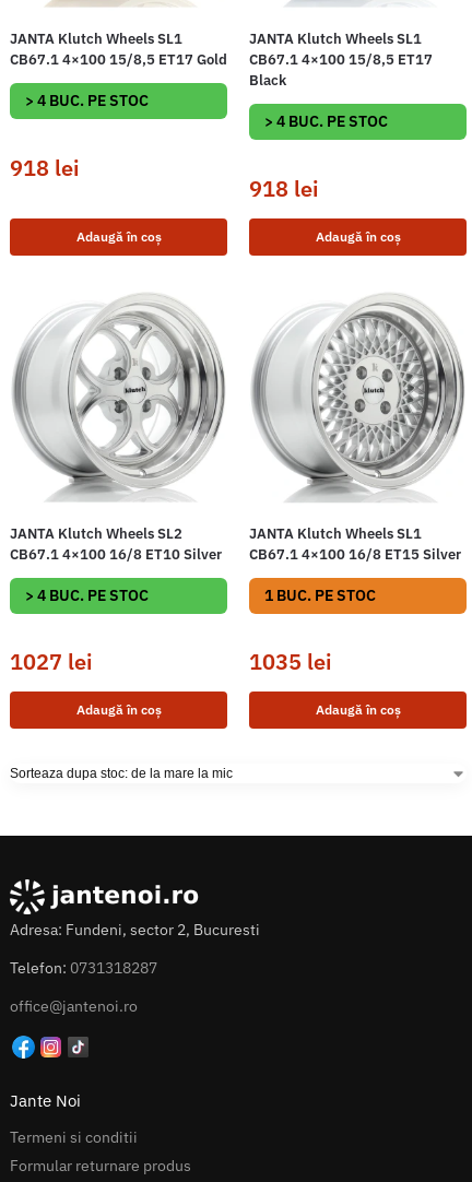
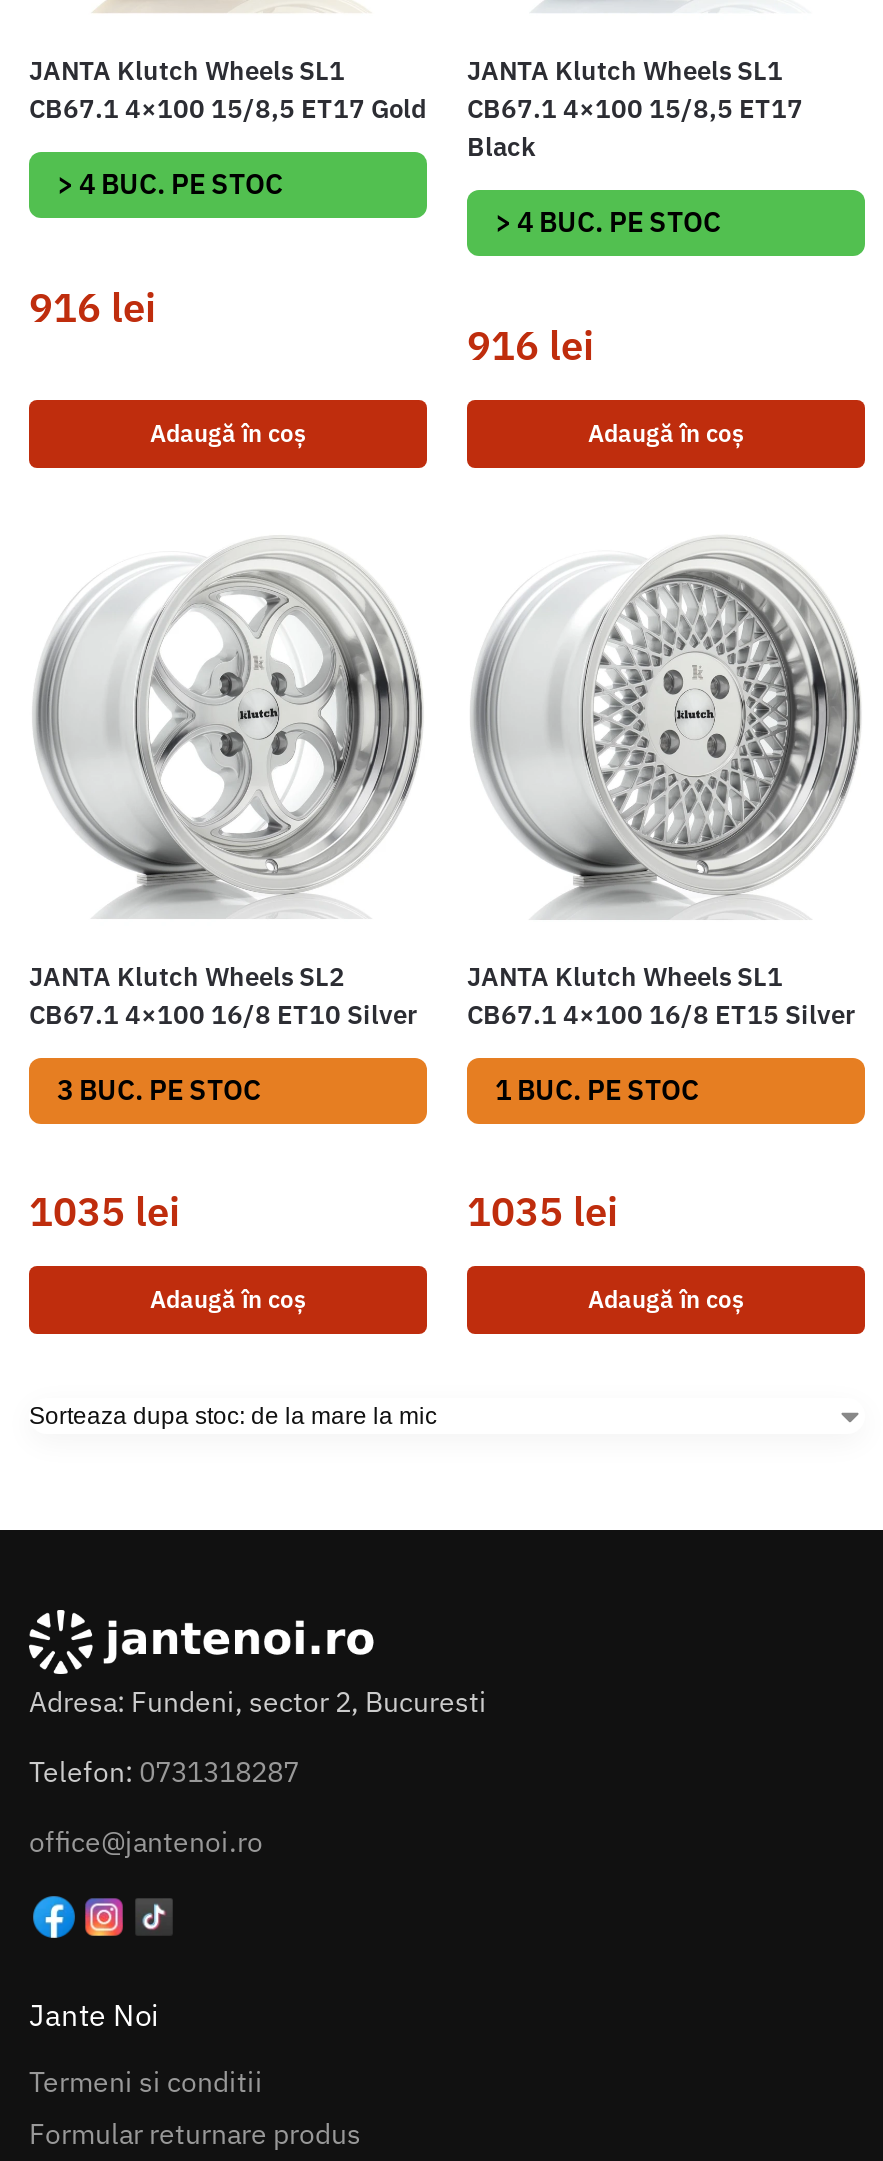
- 918 lei
+ 916 lei

- 918 lei
+ 916 lei

- > 4 BUC. PE STOC
+ 3 BUC. PE STOC

- 1027 lei
+ 1035 lei
